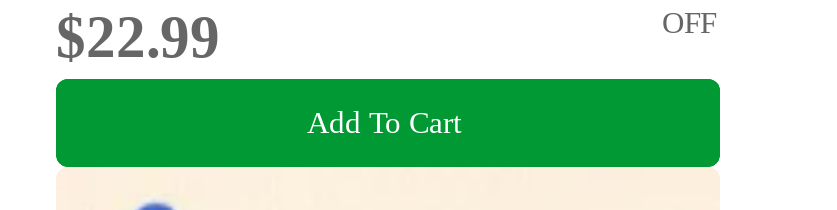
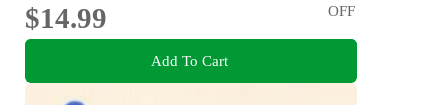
- $22.99
+ $14.99
